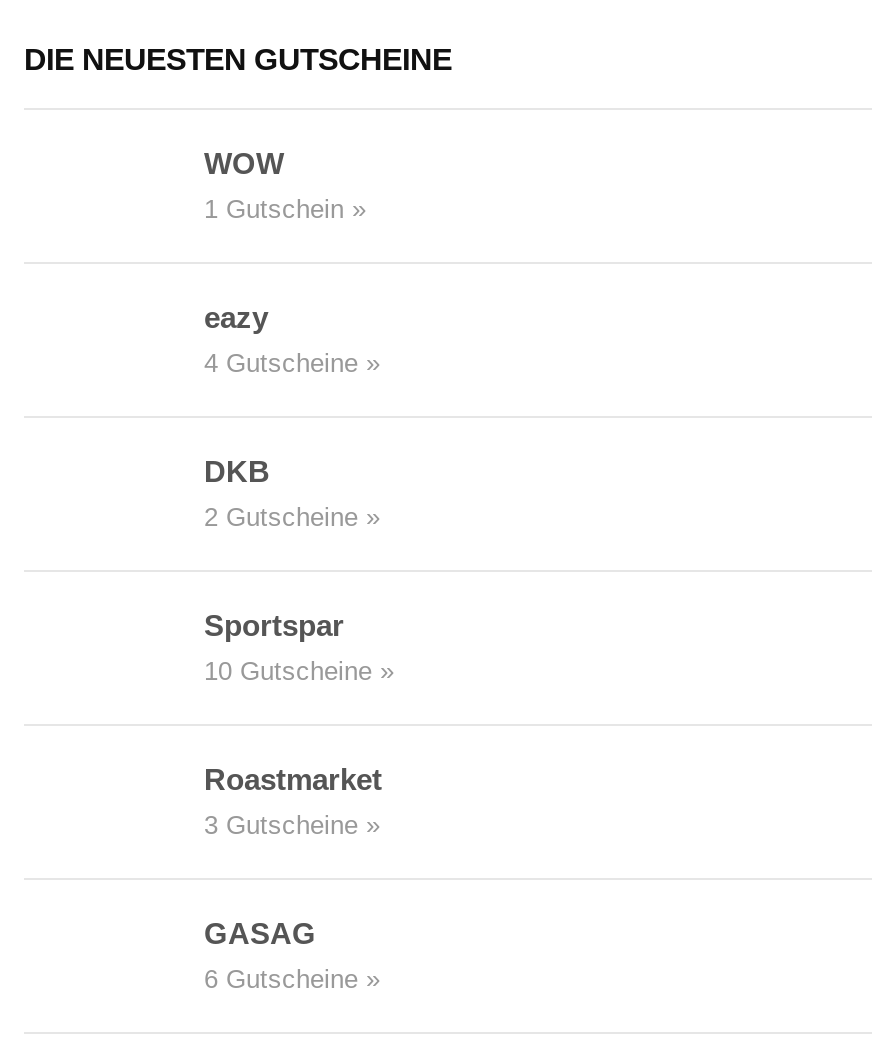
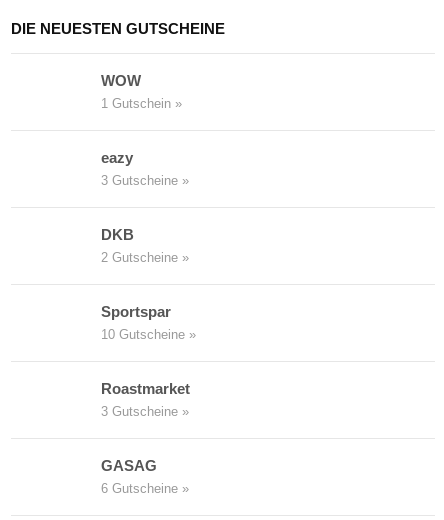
- 4 Gutscheine »
+ 3 Gutscheine »
